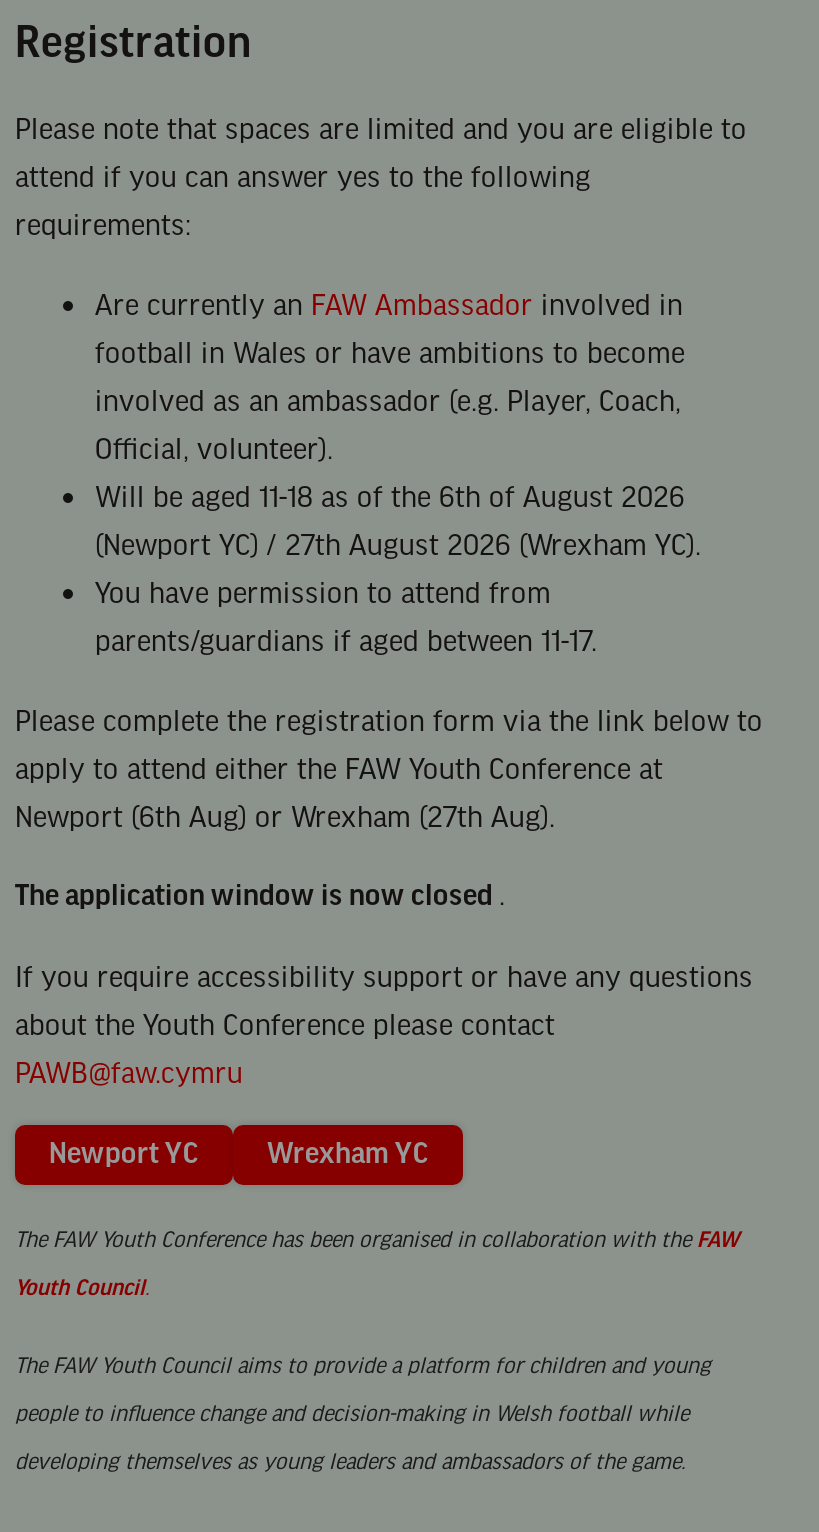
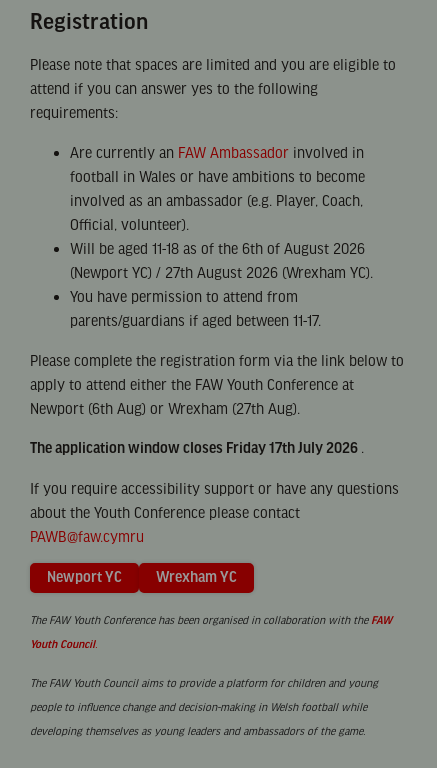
- The application window is now closed.
+ The application window closes Friday 17th July 2026.
